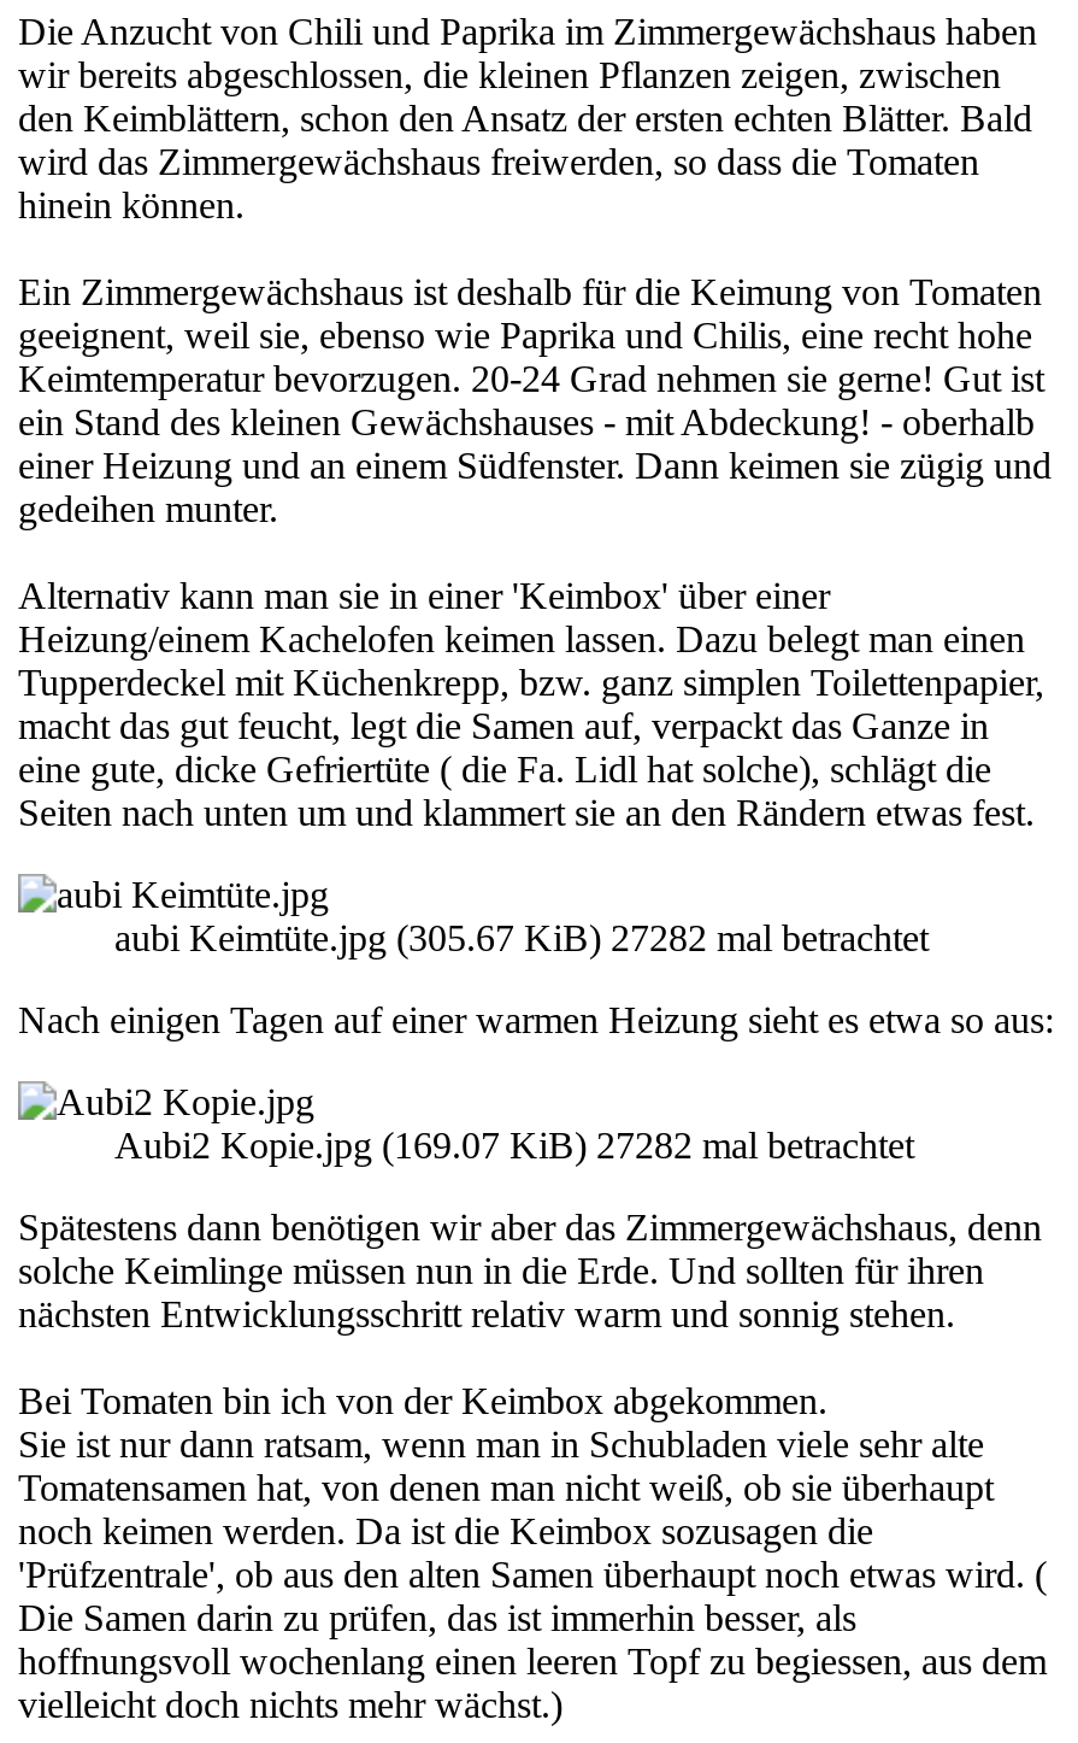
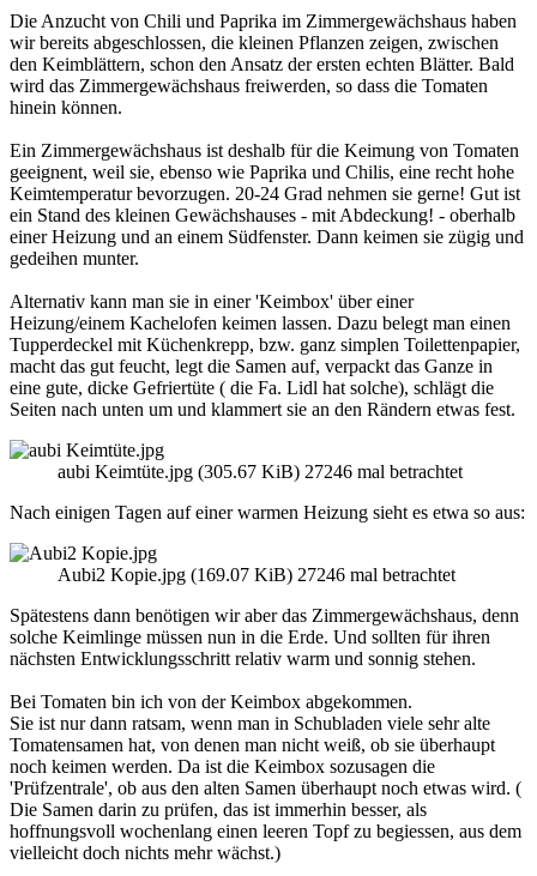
- aubi Keimtüte.jpg (305.67 KiB) 27282 mal betrachtet
+ aubi Keimtüte.jpg (305.67 KiB) 27246 mal betrachtet

- Aubi2 Kopie.jpg (169.07 KiB) 27282 mal betrachtet
+ Aubi2 Kopie.jpg (169.07 KiB) 27246 mal betrachtet
